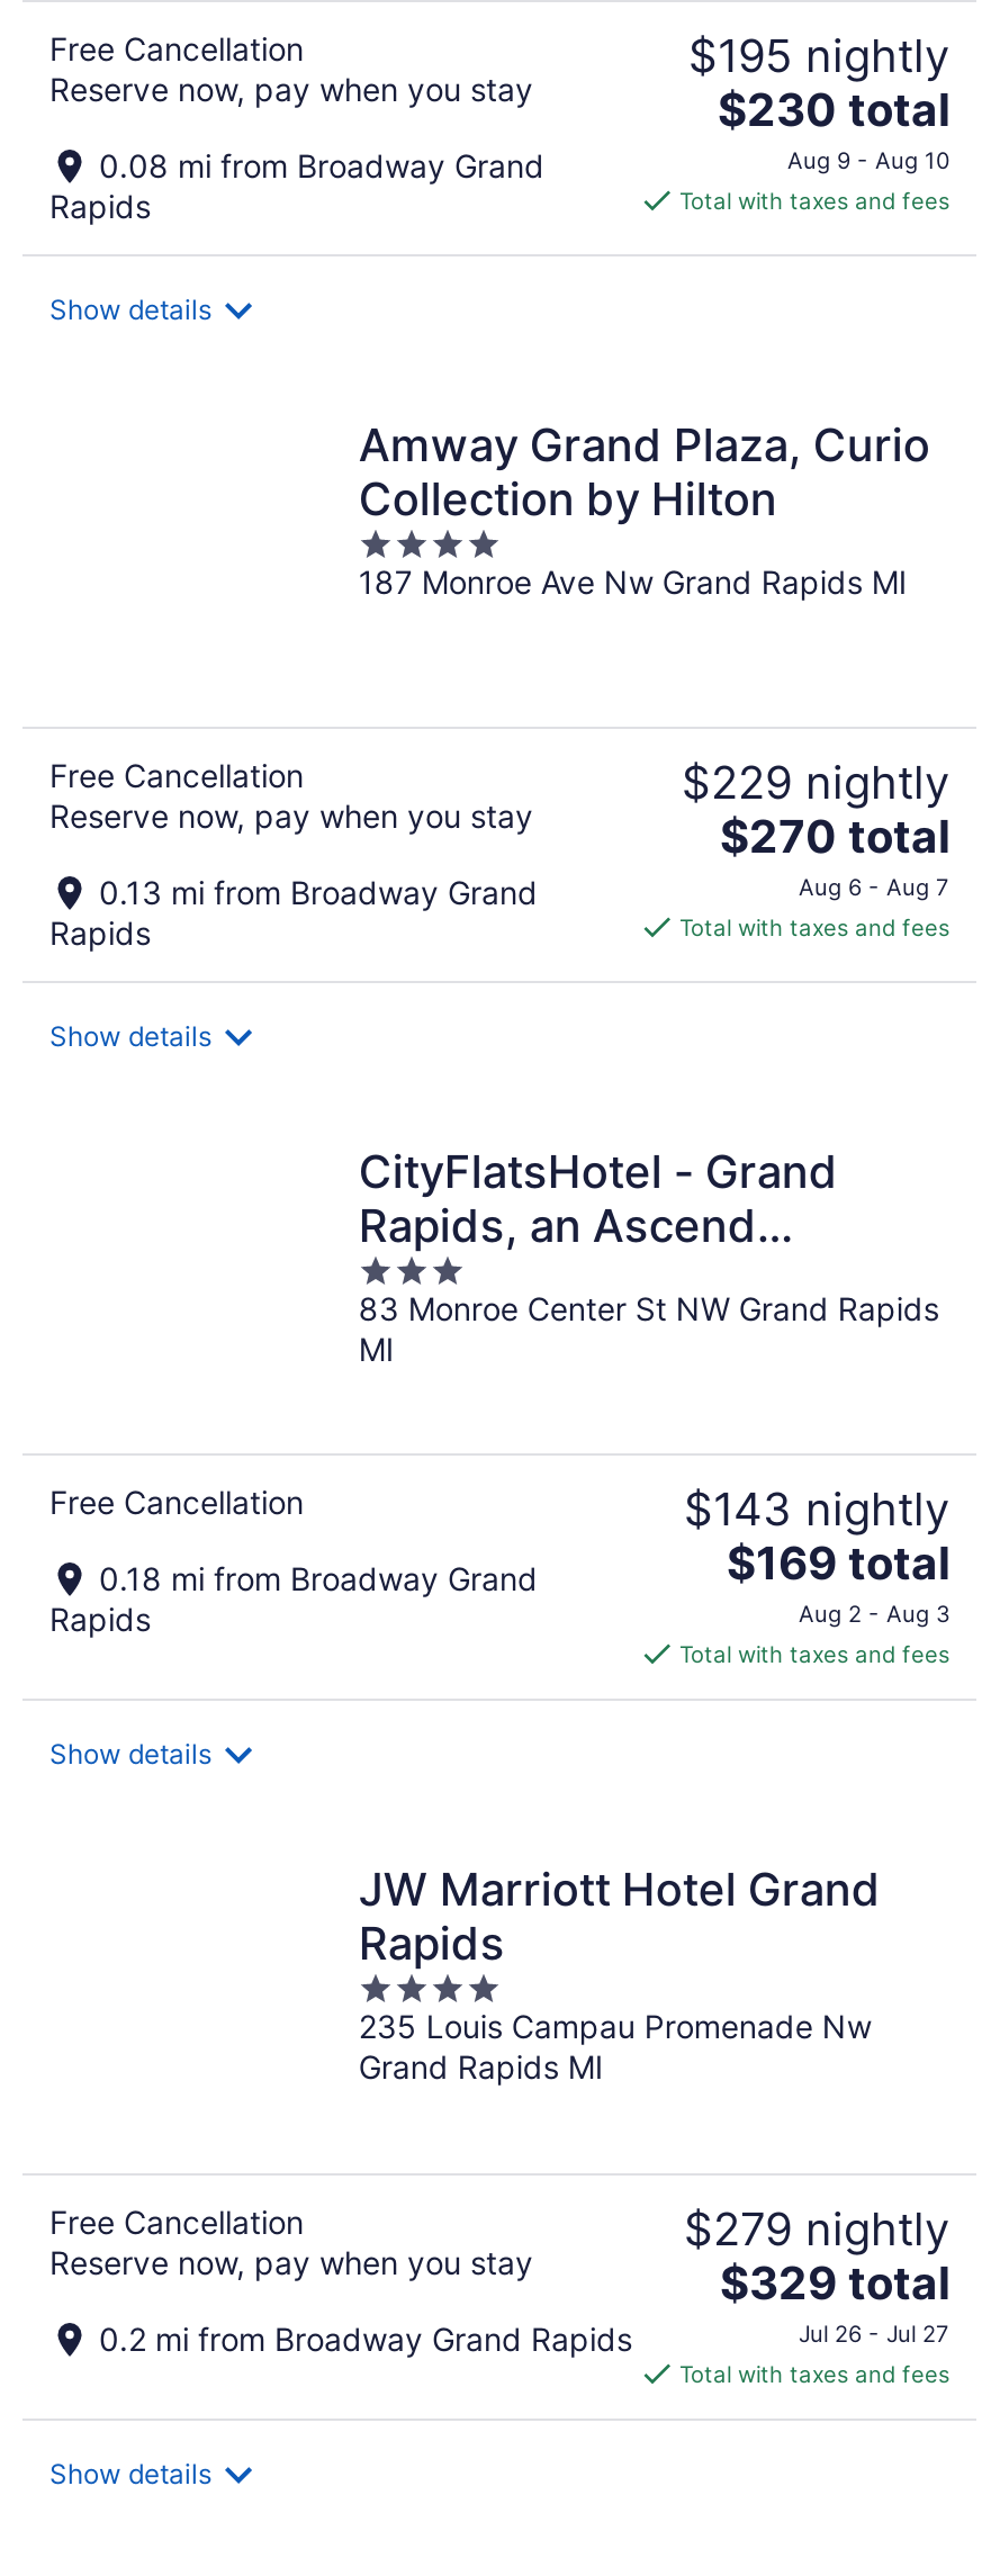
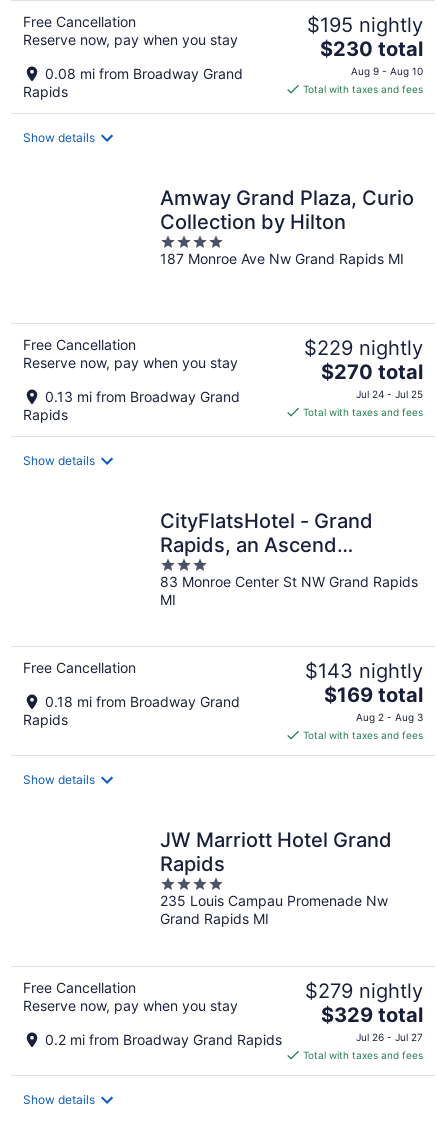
- Aug 6 - Aug 7
+ Jul 24 - Jul 25
